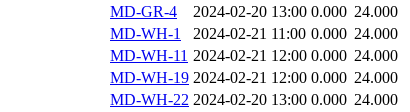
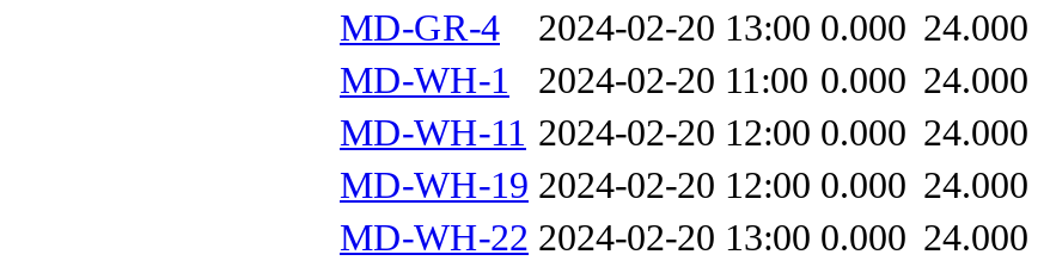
- MD-WH-1 2024-02-21 11:00 0.000 24.000
+ MD-WH-1 2024-02-20 11:00 0.000 24.000

- MD-WH-11 2024-02-21 12:00 0.000 24.000
+ MD-WH-11 2024-02-20 12:00 0.000 24.000

- MD-WH-19 2024-02-21 12:00 0.000 24.000
+ MD-WH-19 2024-02-20 12:00 0.000 24.000
